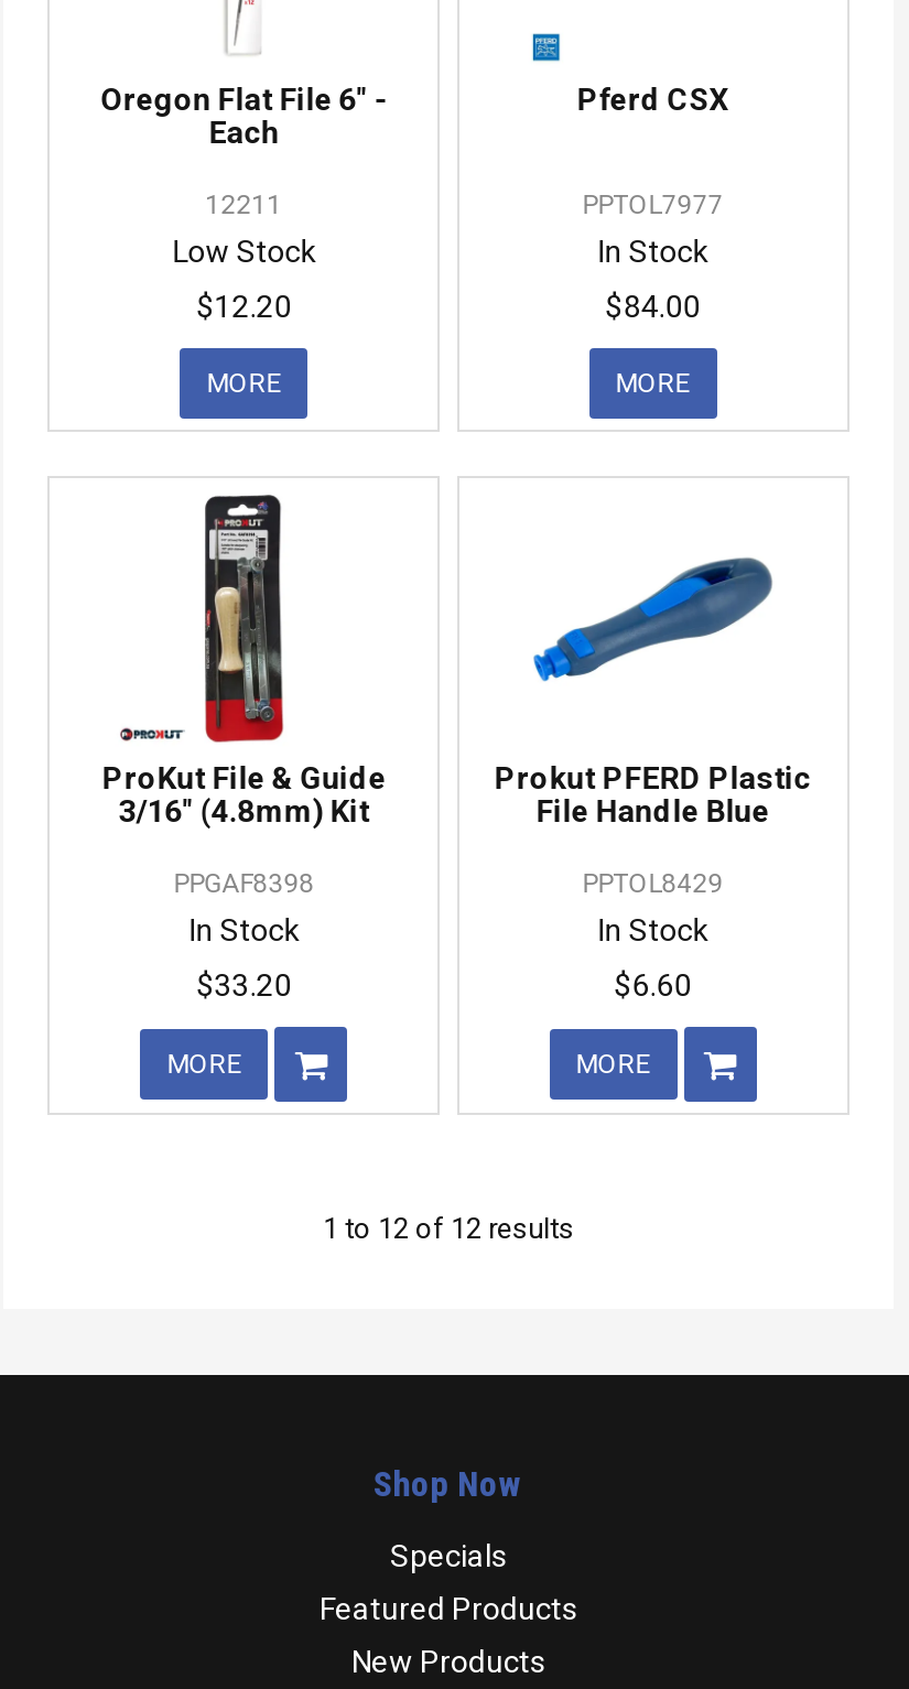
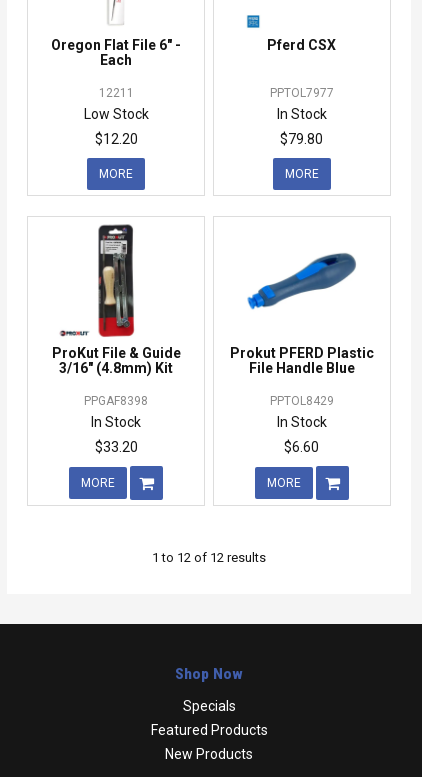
- $84.00
+ $79.80
